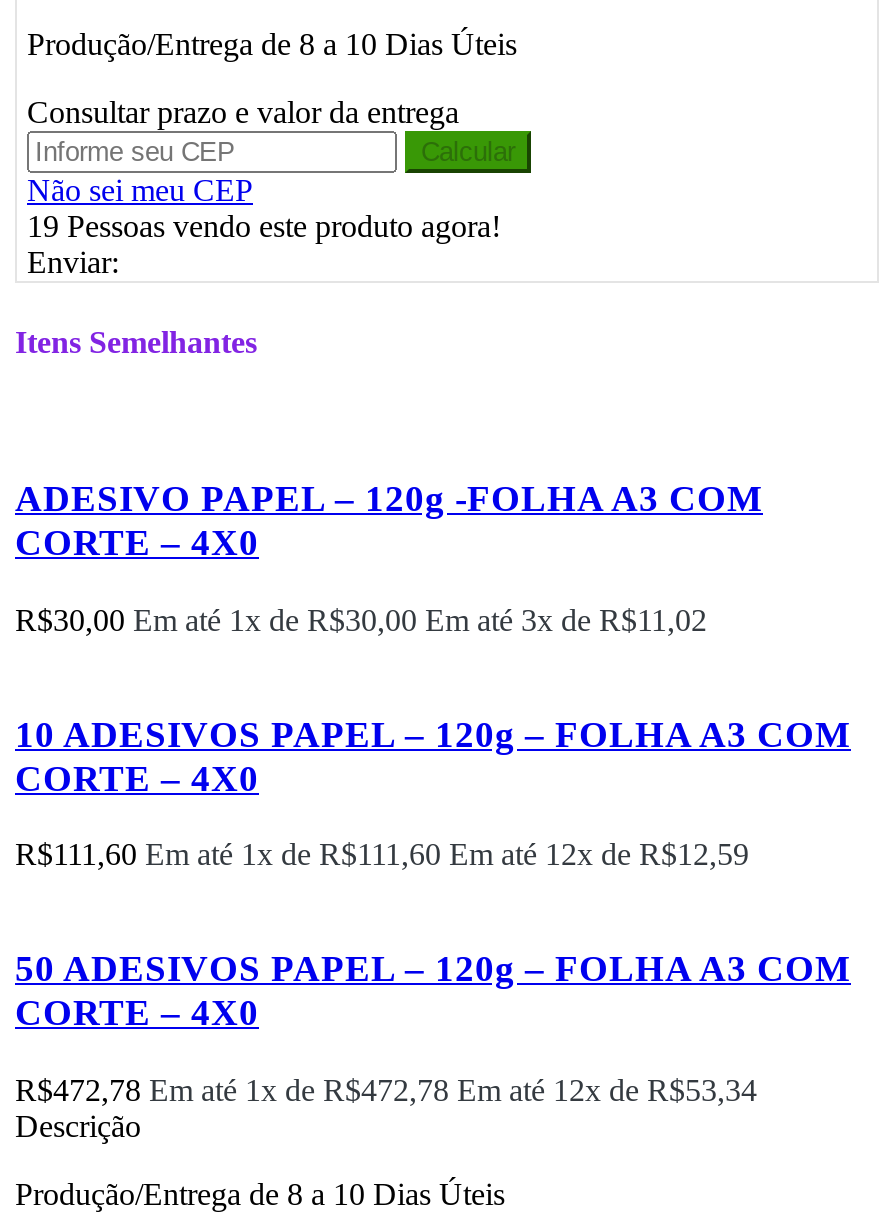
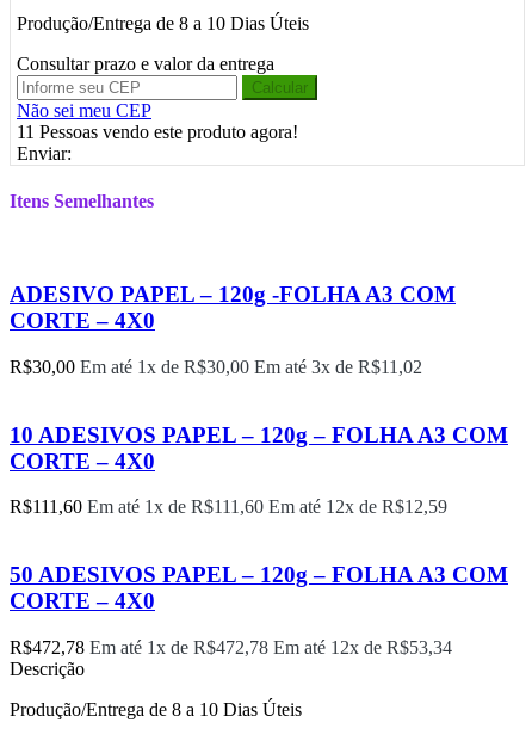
- 19 Pessoas vendo este produto agora!
+ 11 Pessoas vendo este produto agora!
